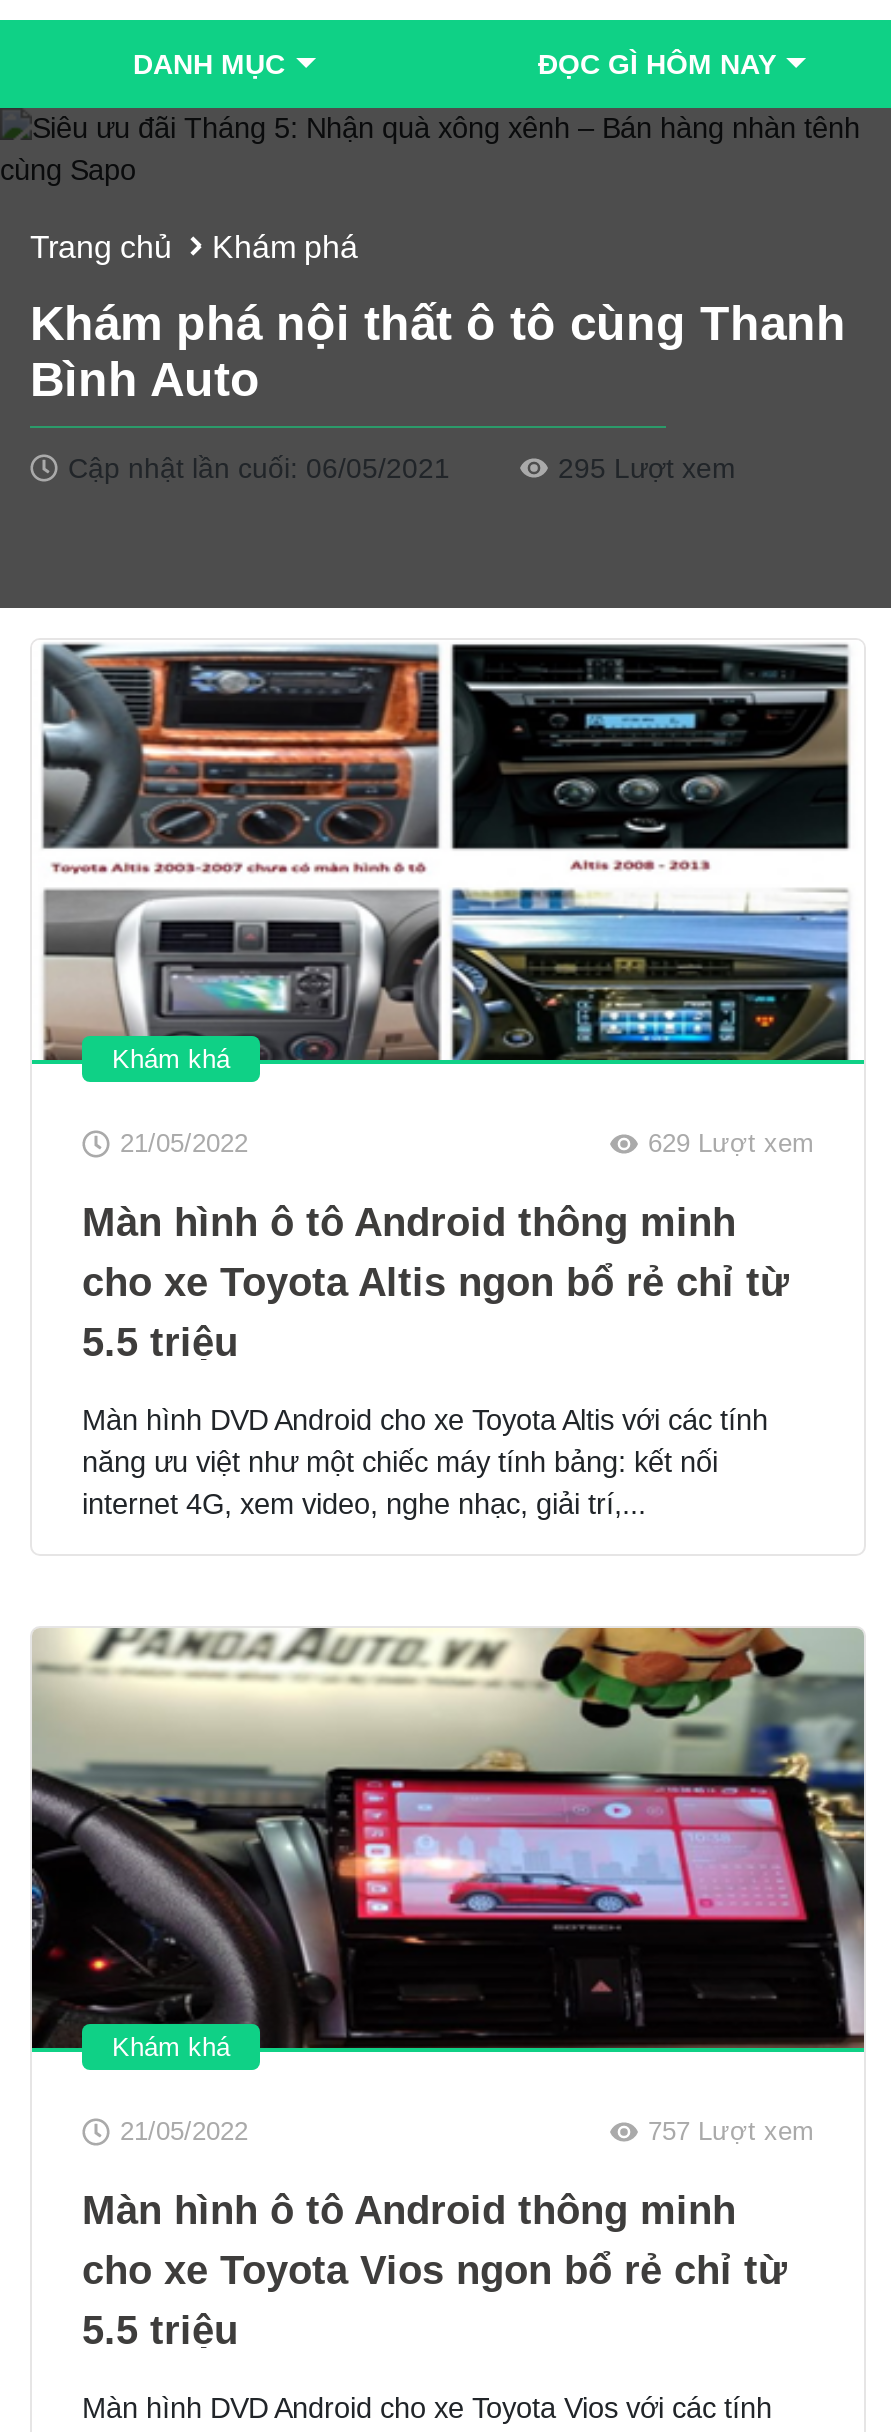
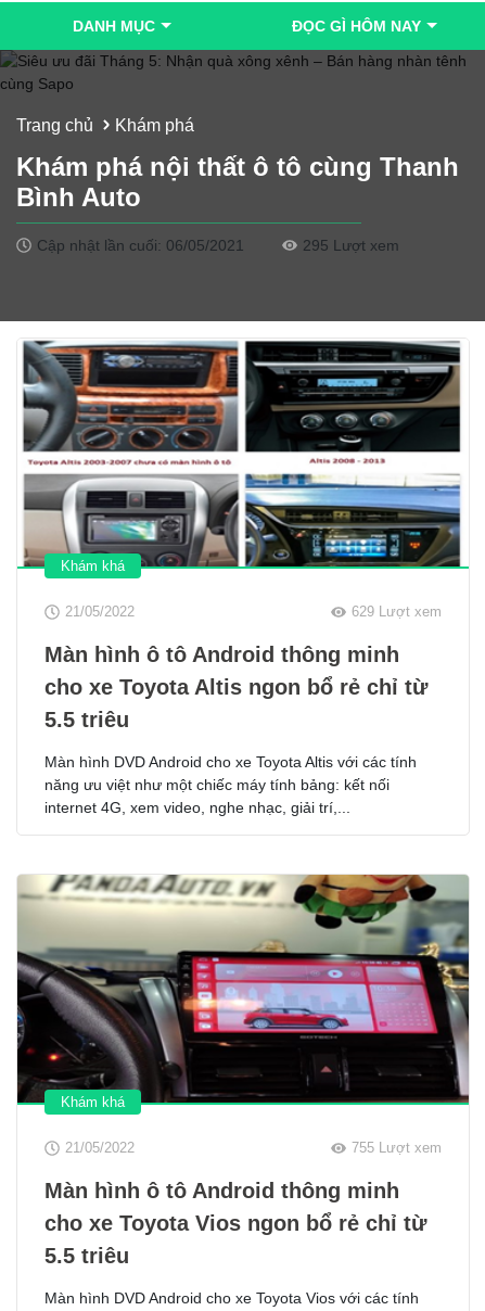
- 757 Lượt xem
+ 755 Lượt xem
